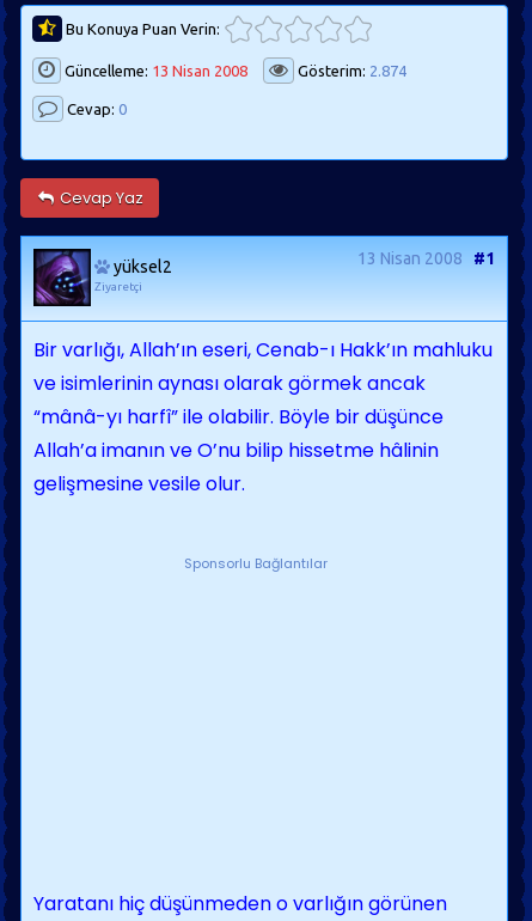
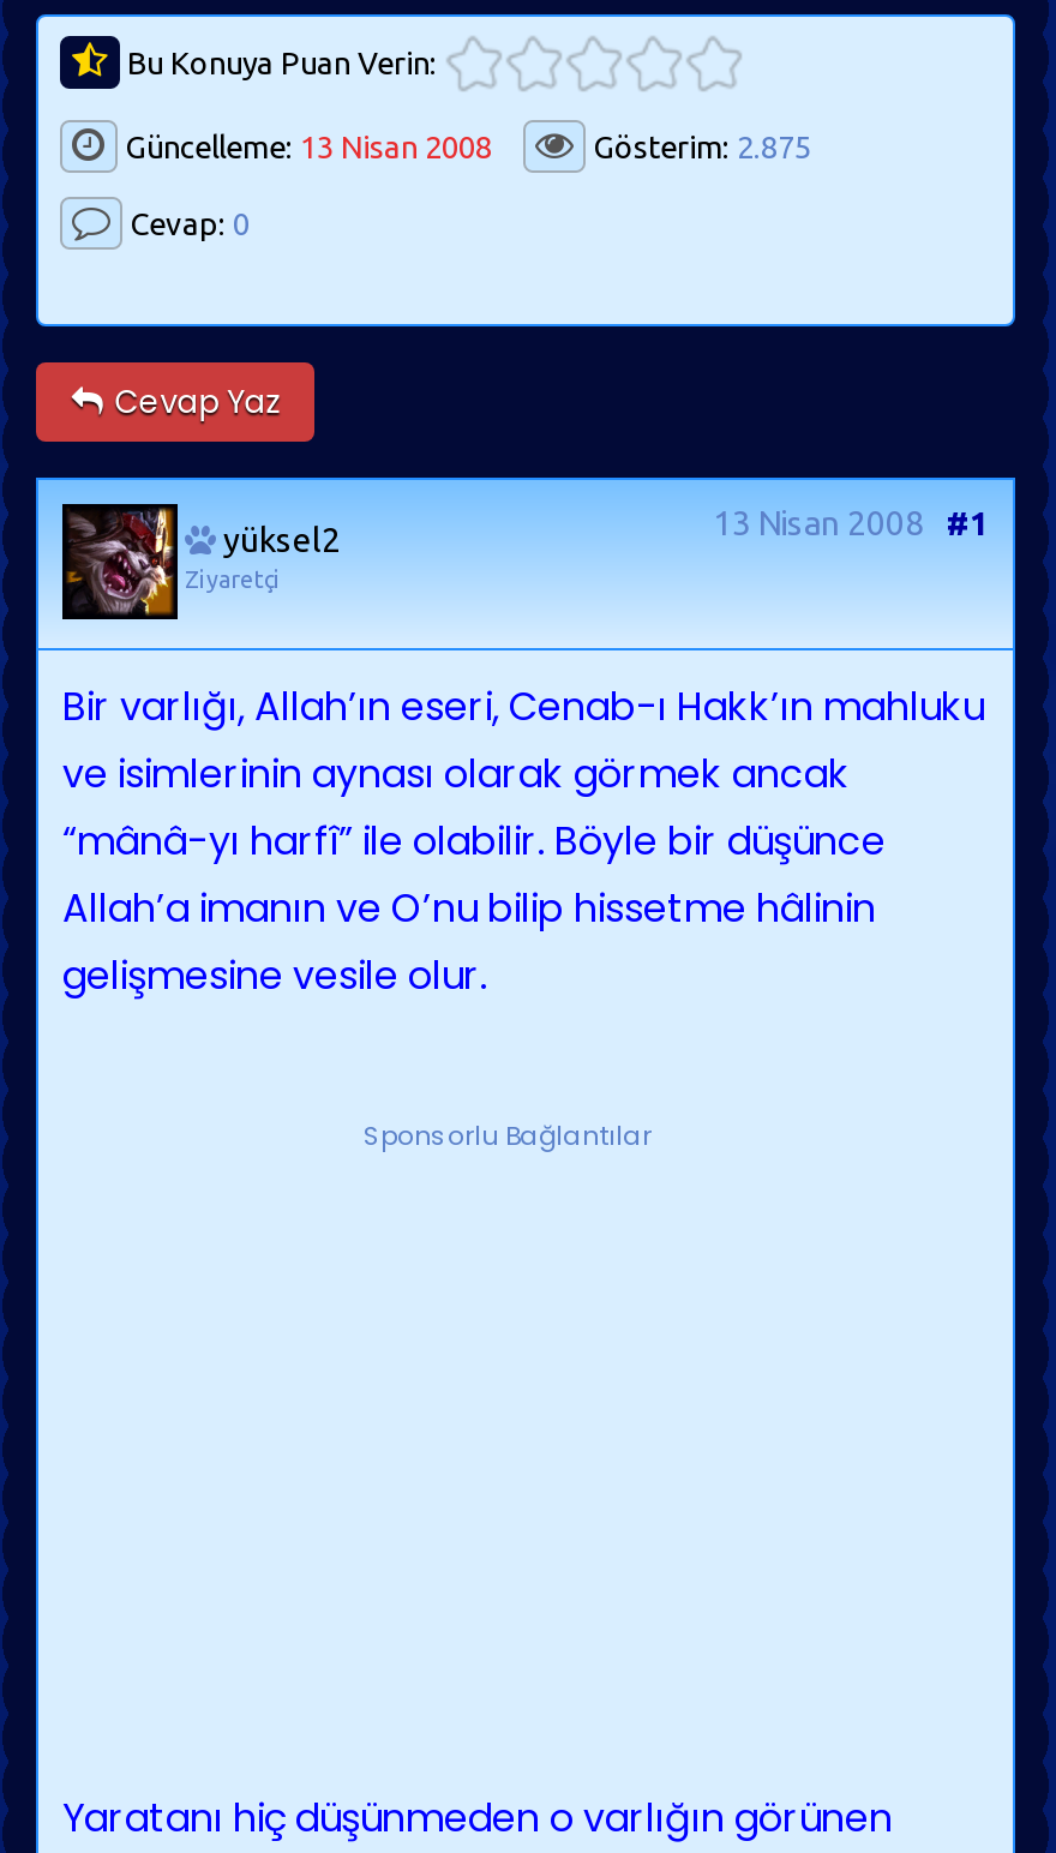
- Gösterim: 2.874
+ Gösterim: 2.875

- [image]
+ [image]
